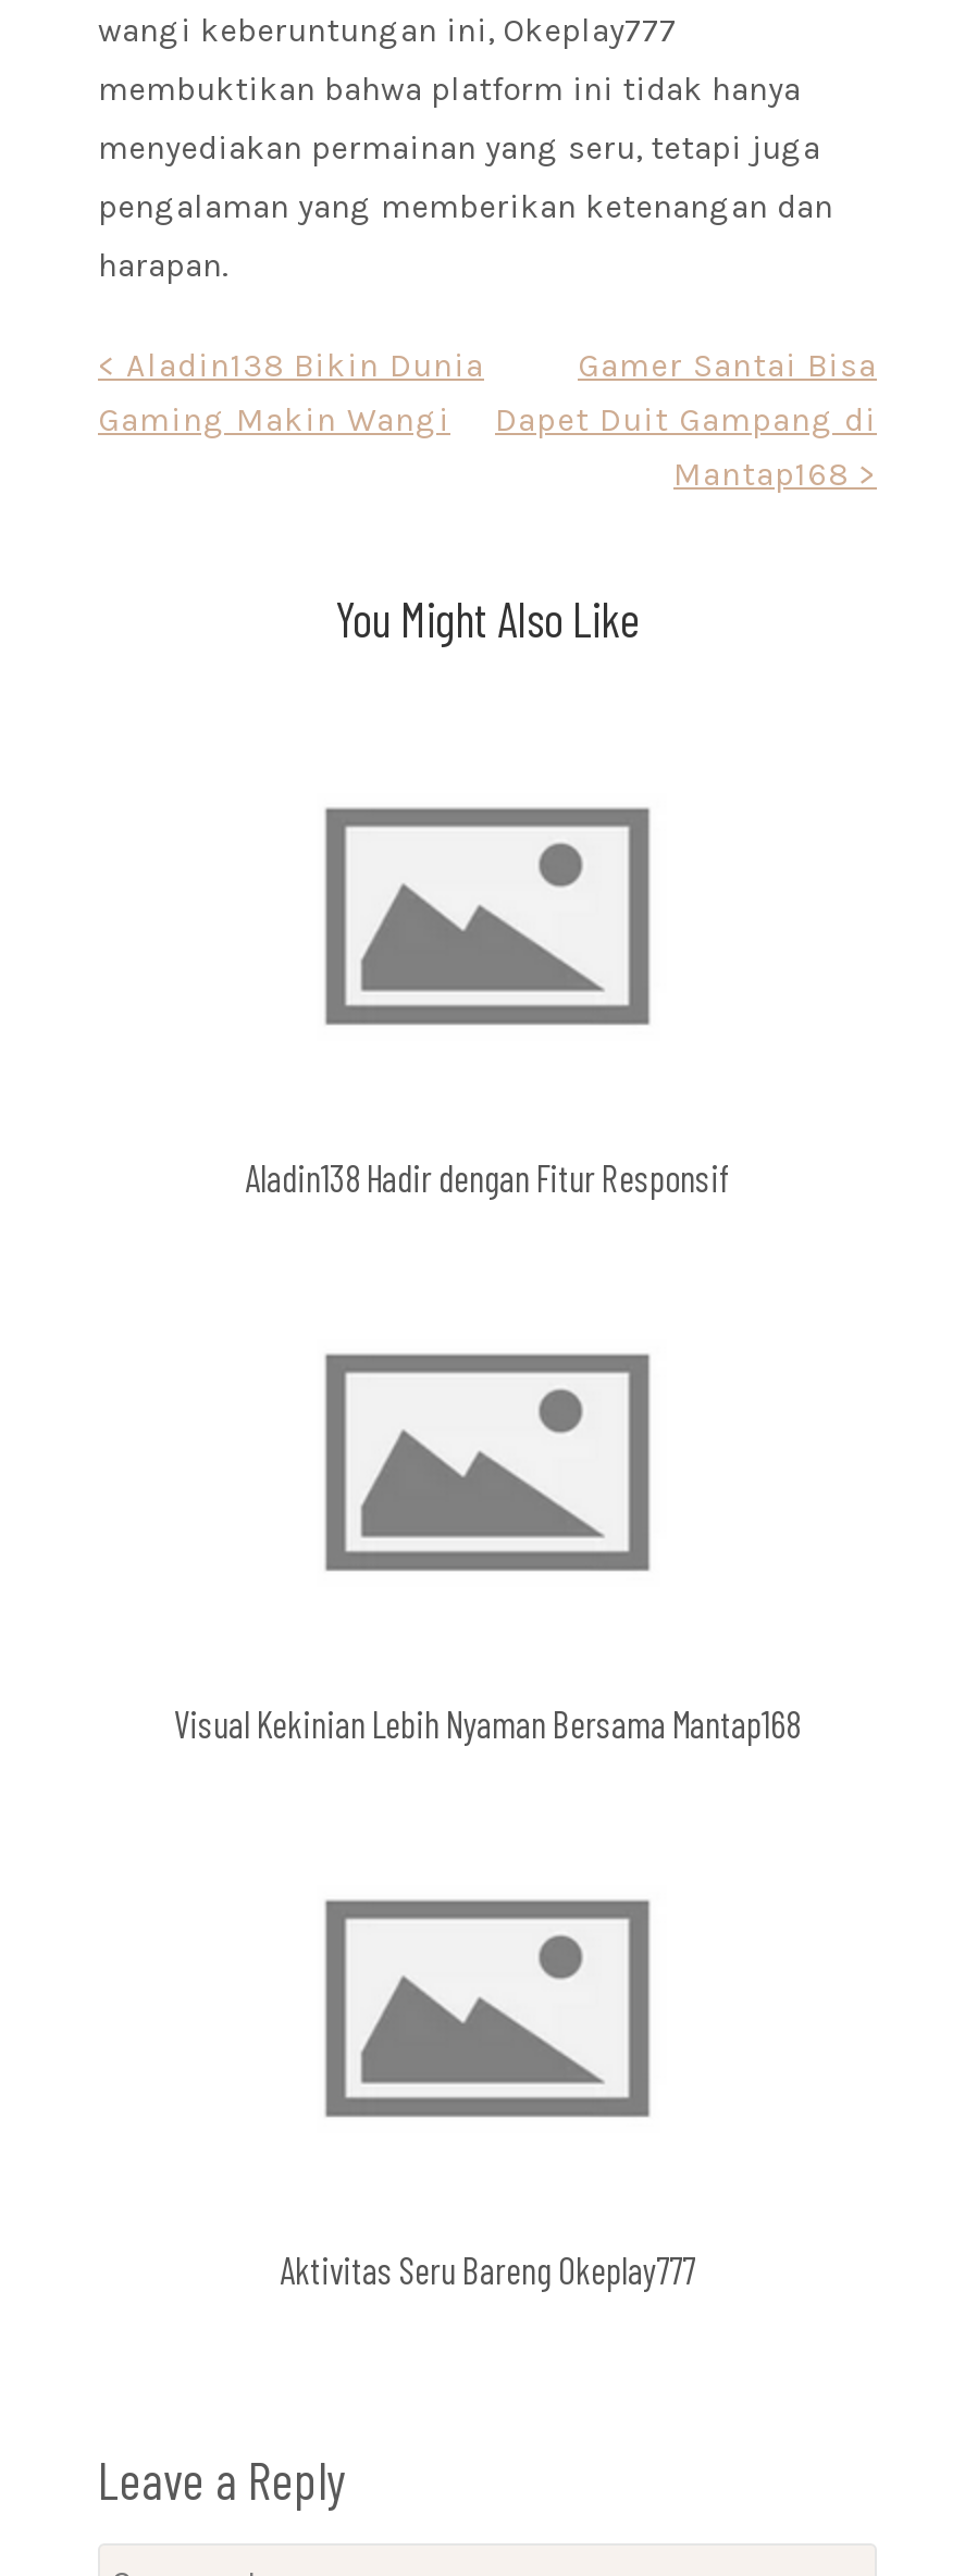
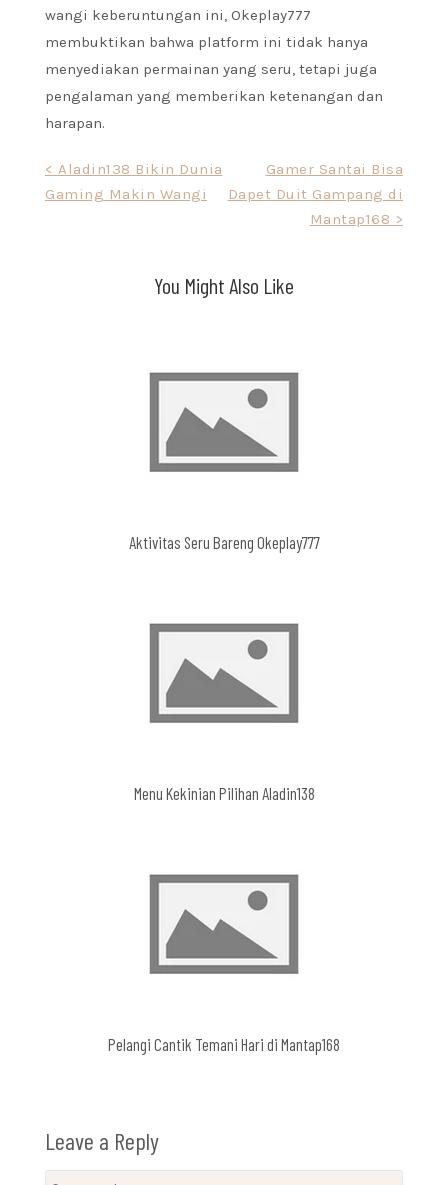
- Aladin138 Hadir dengan Fitur Responsif

- Visual Kekinian Lebih Nyaman Bersama Mantap168

moved up: Aktivitas Seru Bareng Okeplay777

+ Pelangi Cantik Temani Hari di Mantap168

+ Menu Kekinian Pilihan Aladin138
